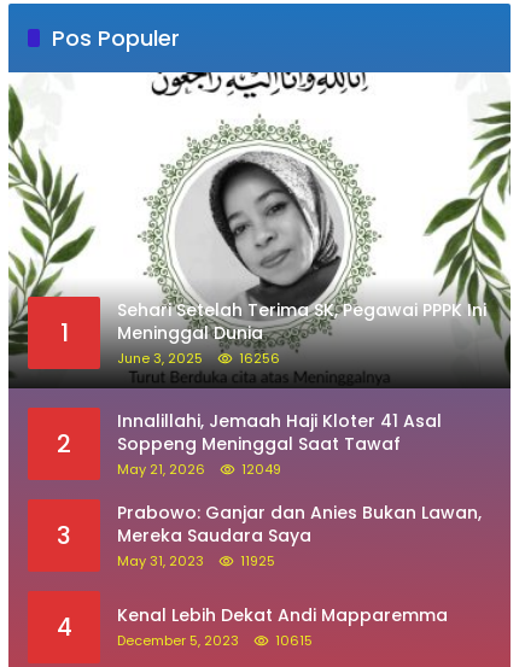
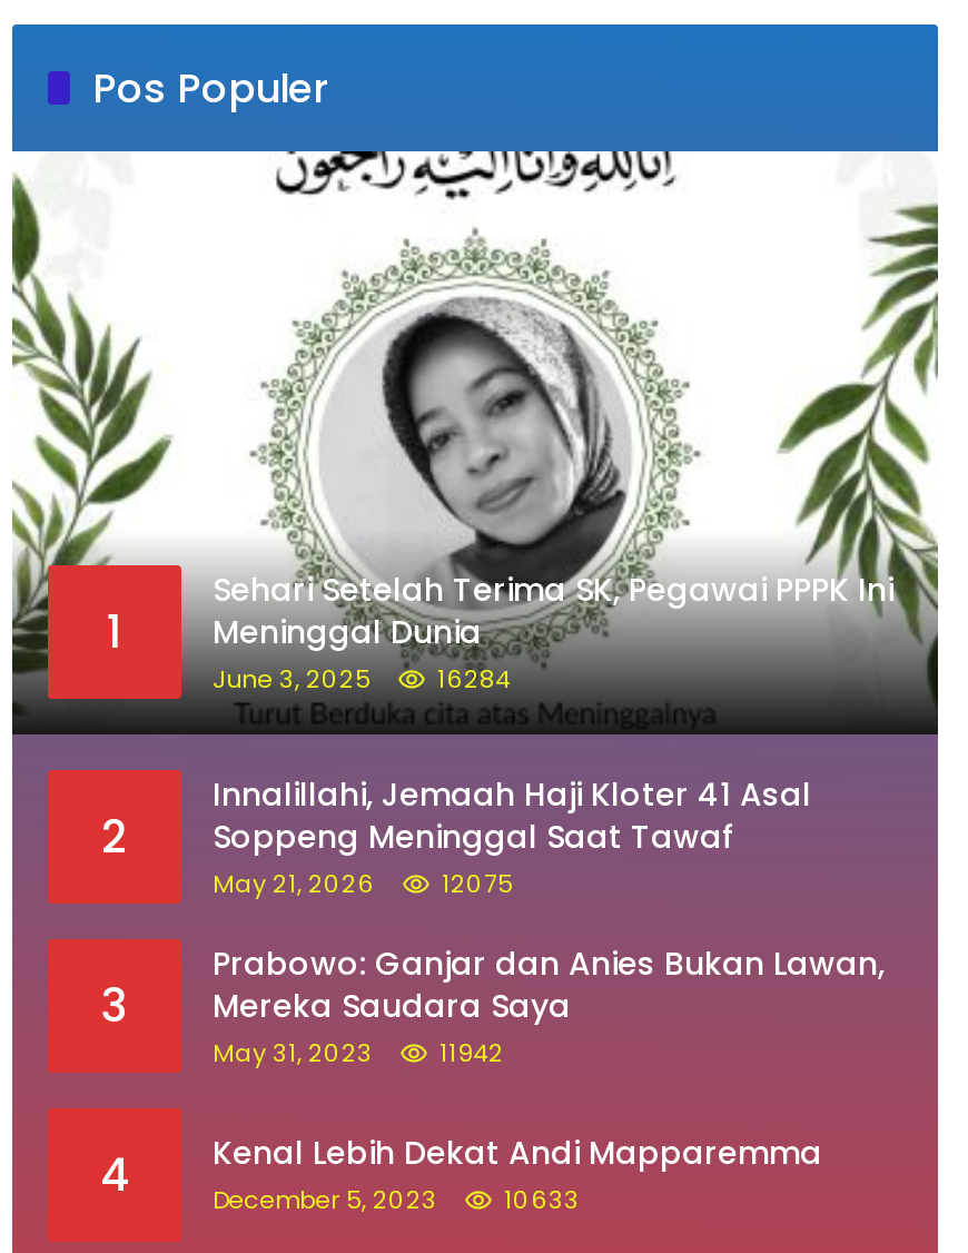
- June 3, 2025 16256
+ June 3, 2025 16284

- May 21, 2026 12049
+ May 21, 2026 12075

- May 31, 2023 11925
+ May 31, 2023 11942

- December 5, 2023 10615
+ December 5, 2023 10633
